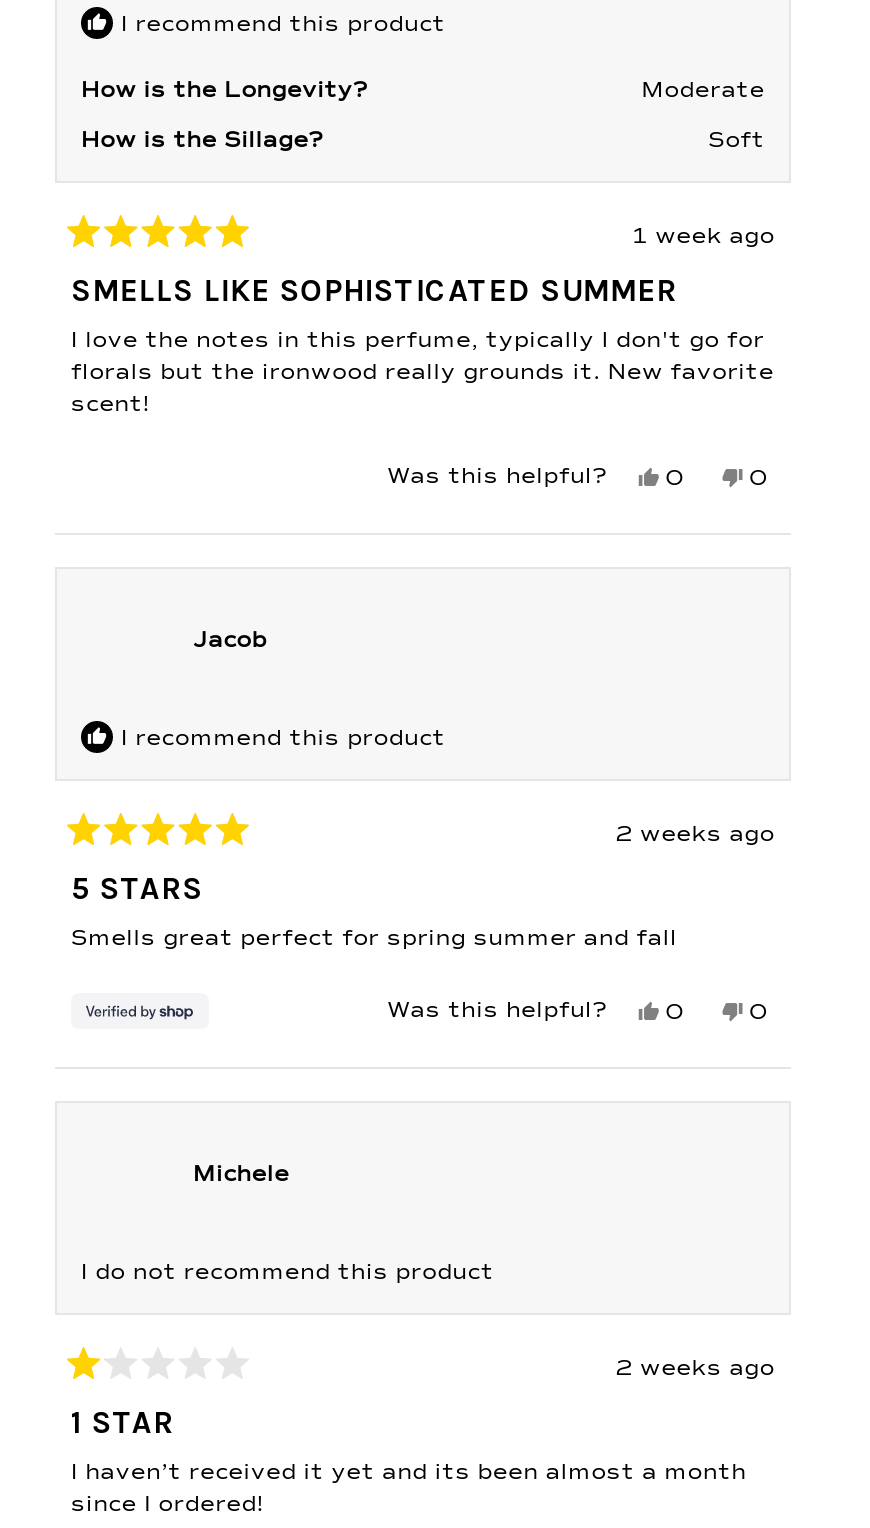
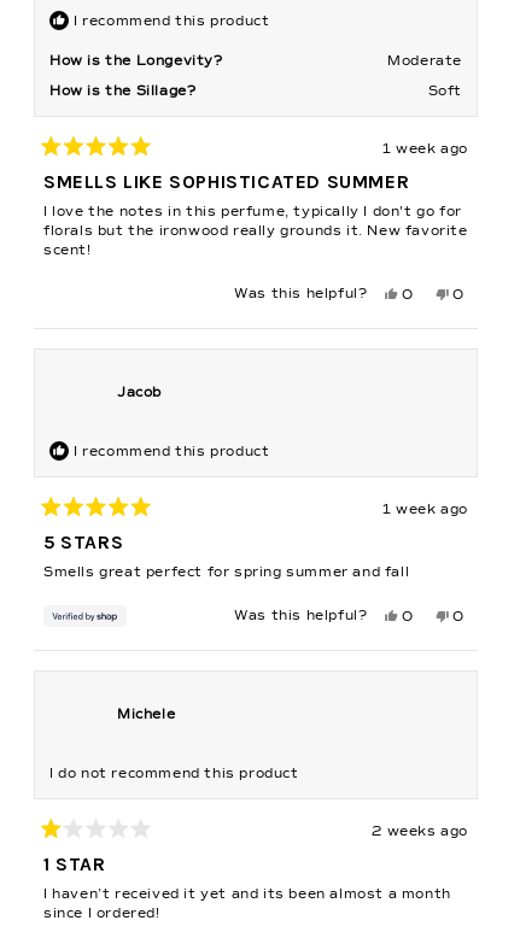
- 2 weeks ago
+ 1 week ago
